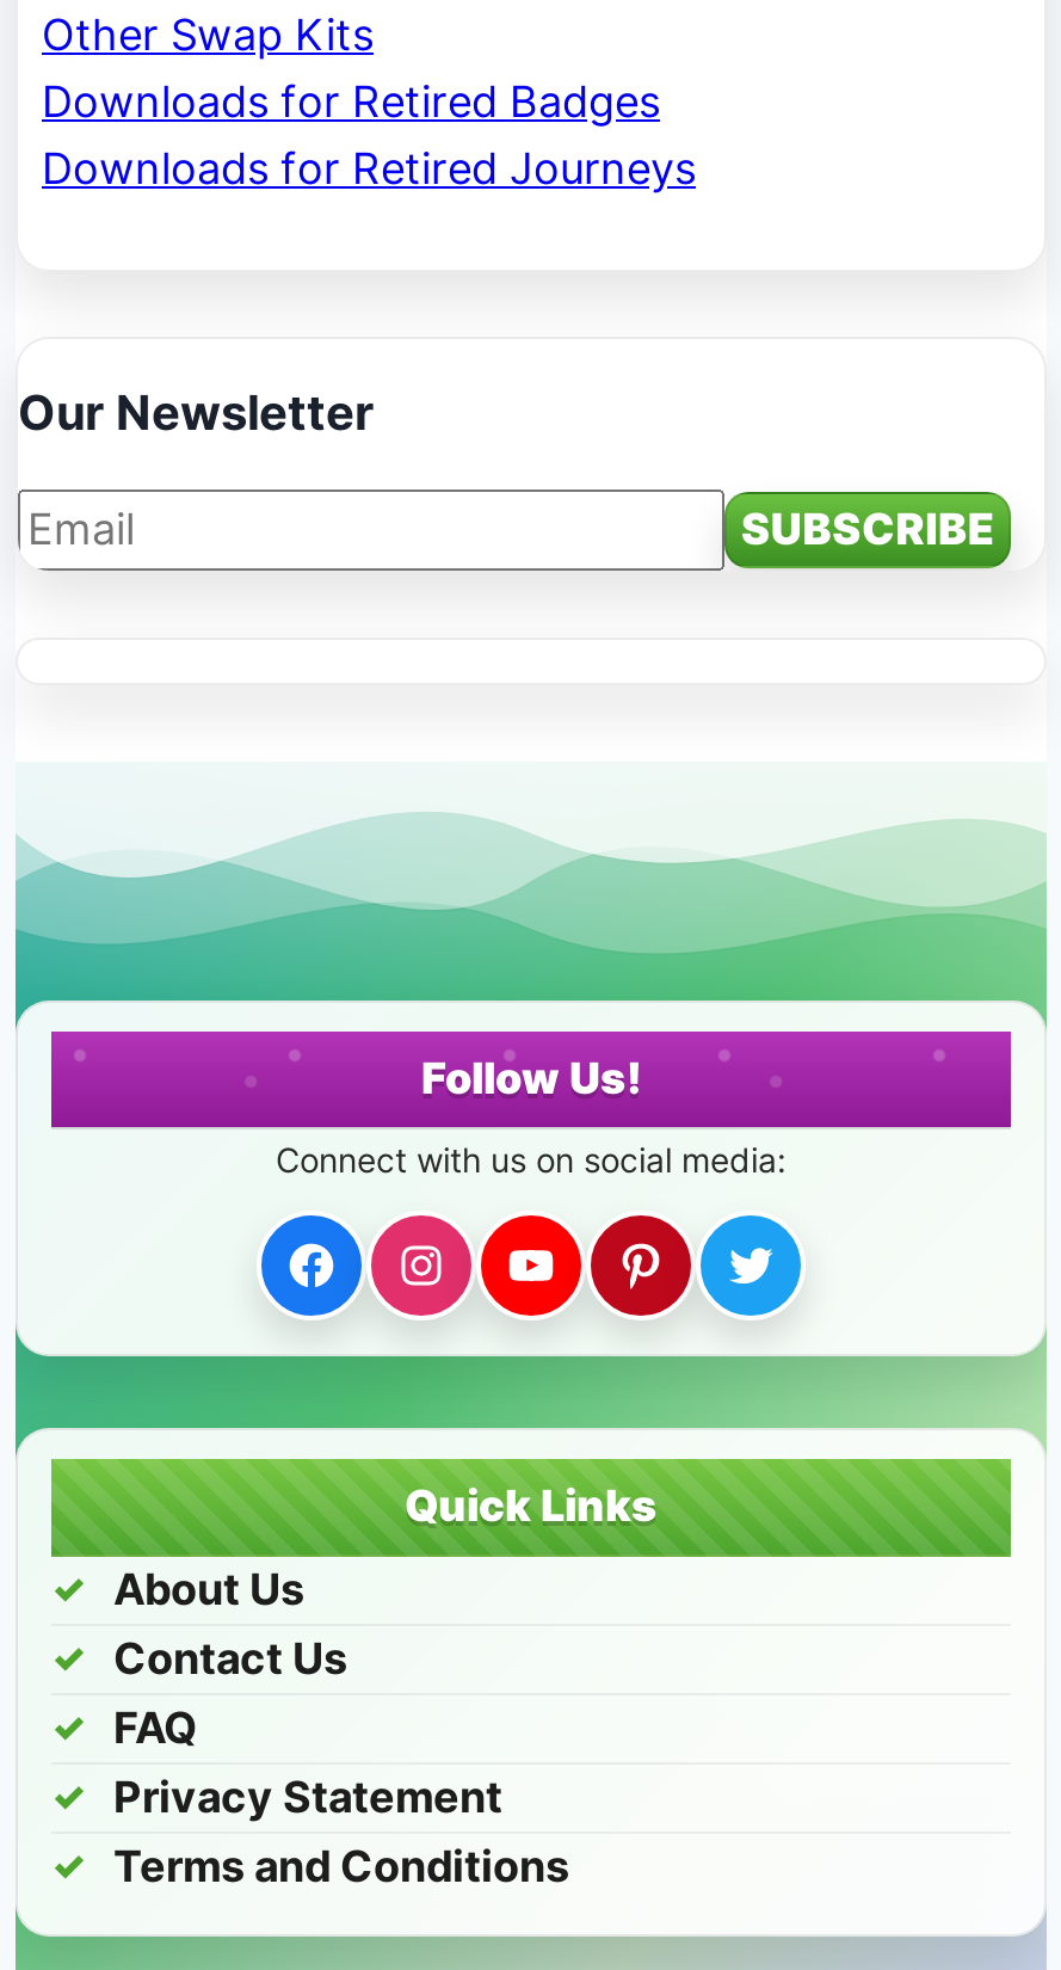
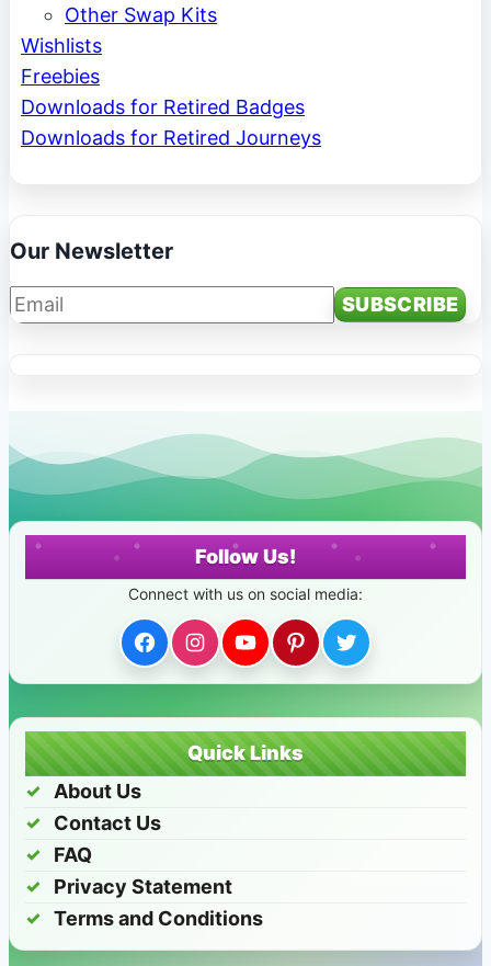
+ Wishlists
+ Freebies
